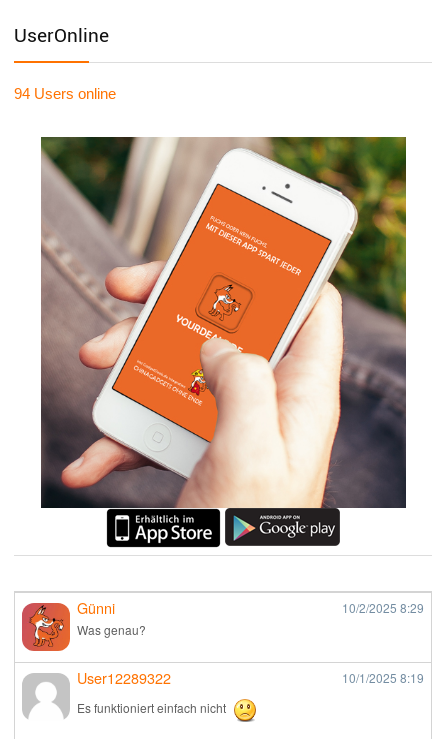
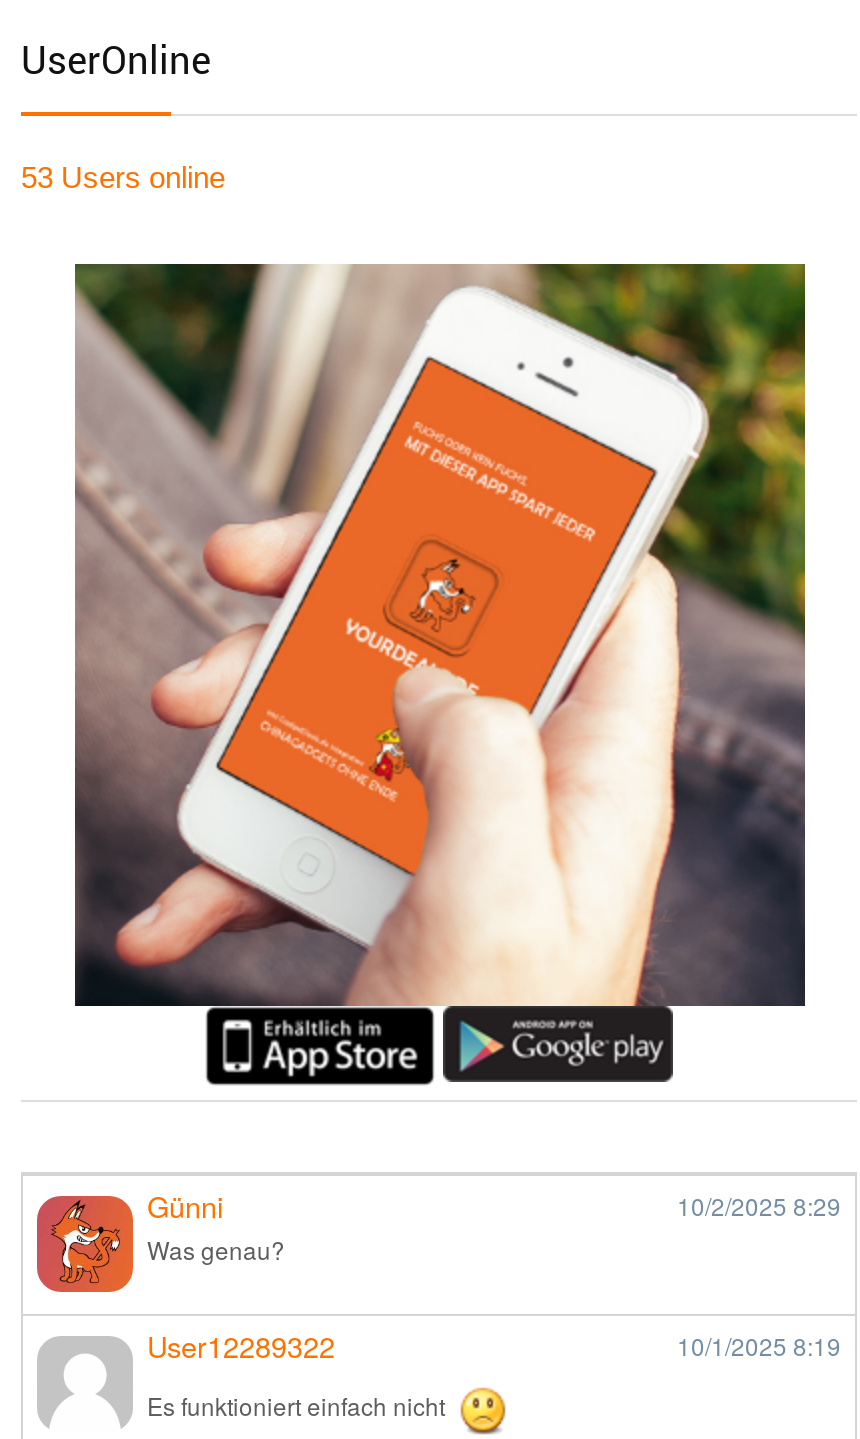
- 94 Users online
+ 53 Users online
